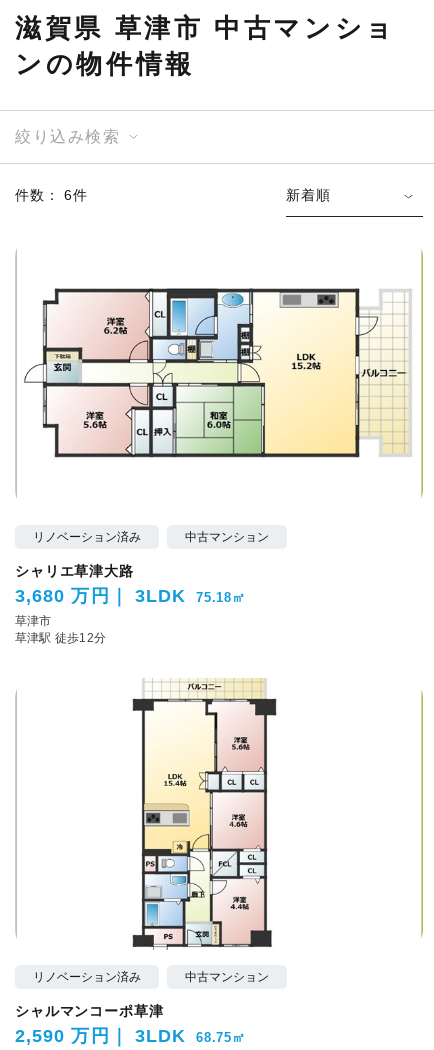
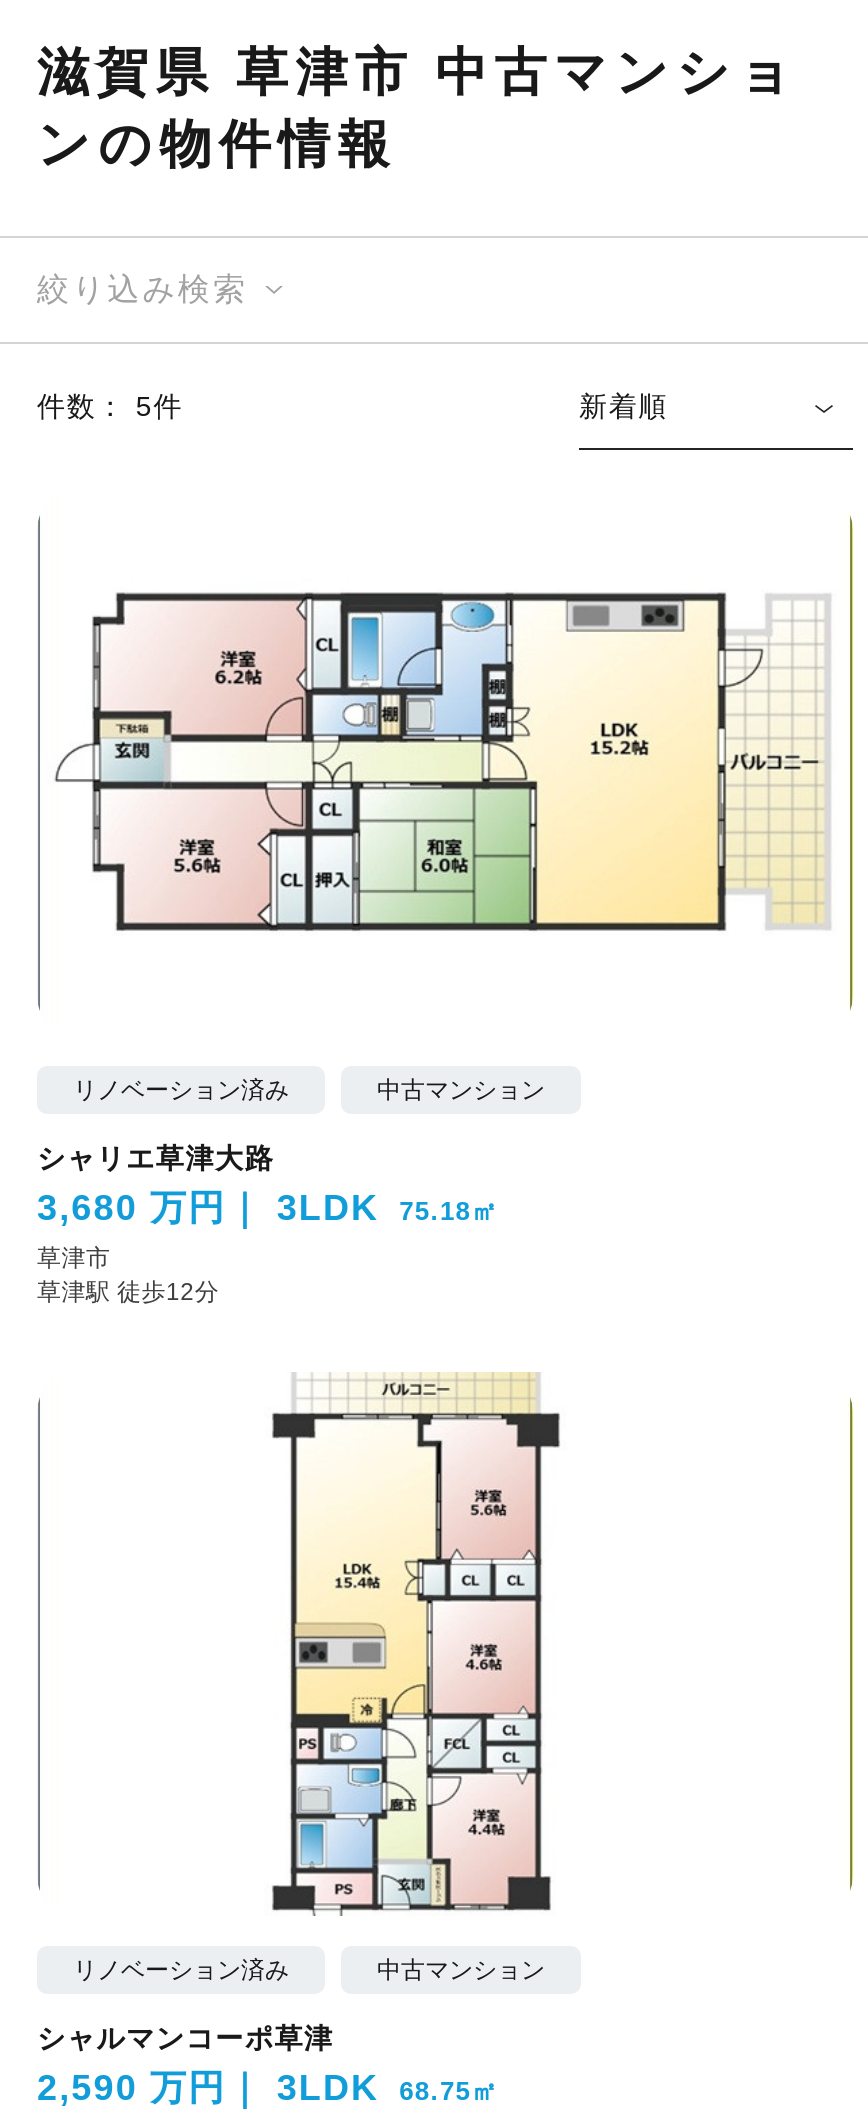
- 件数： 6件
+ 件数： 5件
